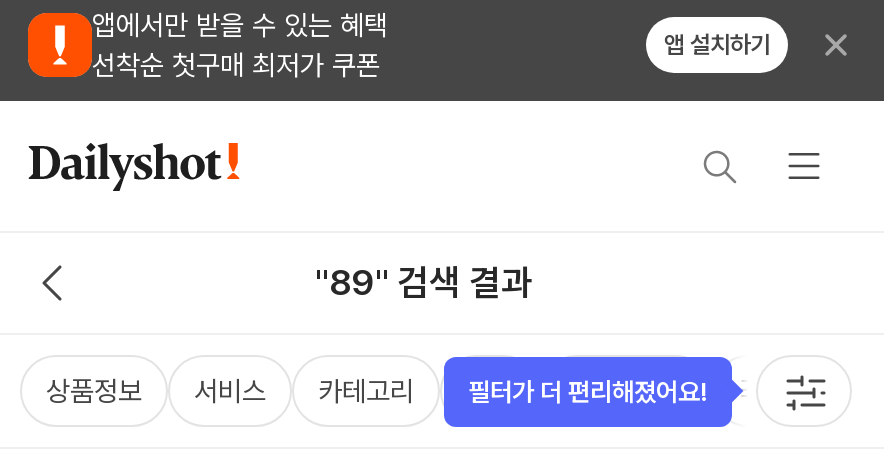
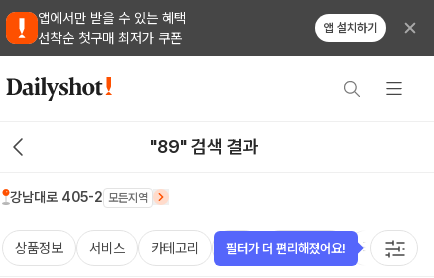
+ 강남대로 405-2 모든지역
